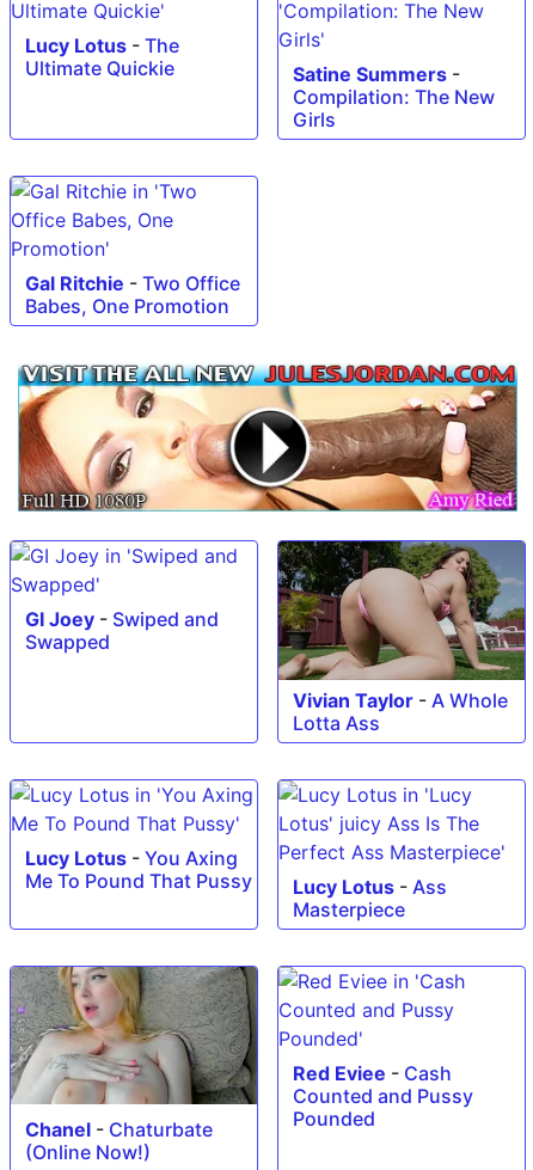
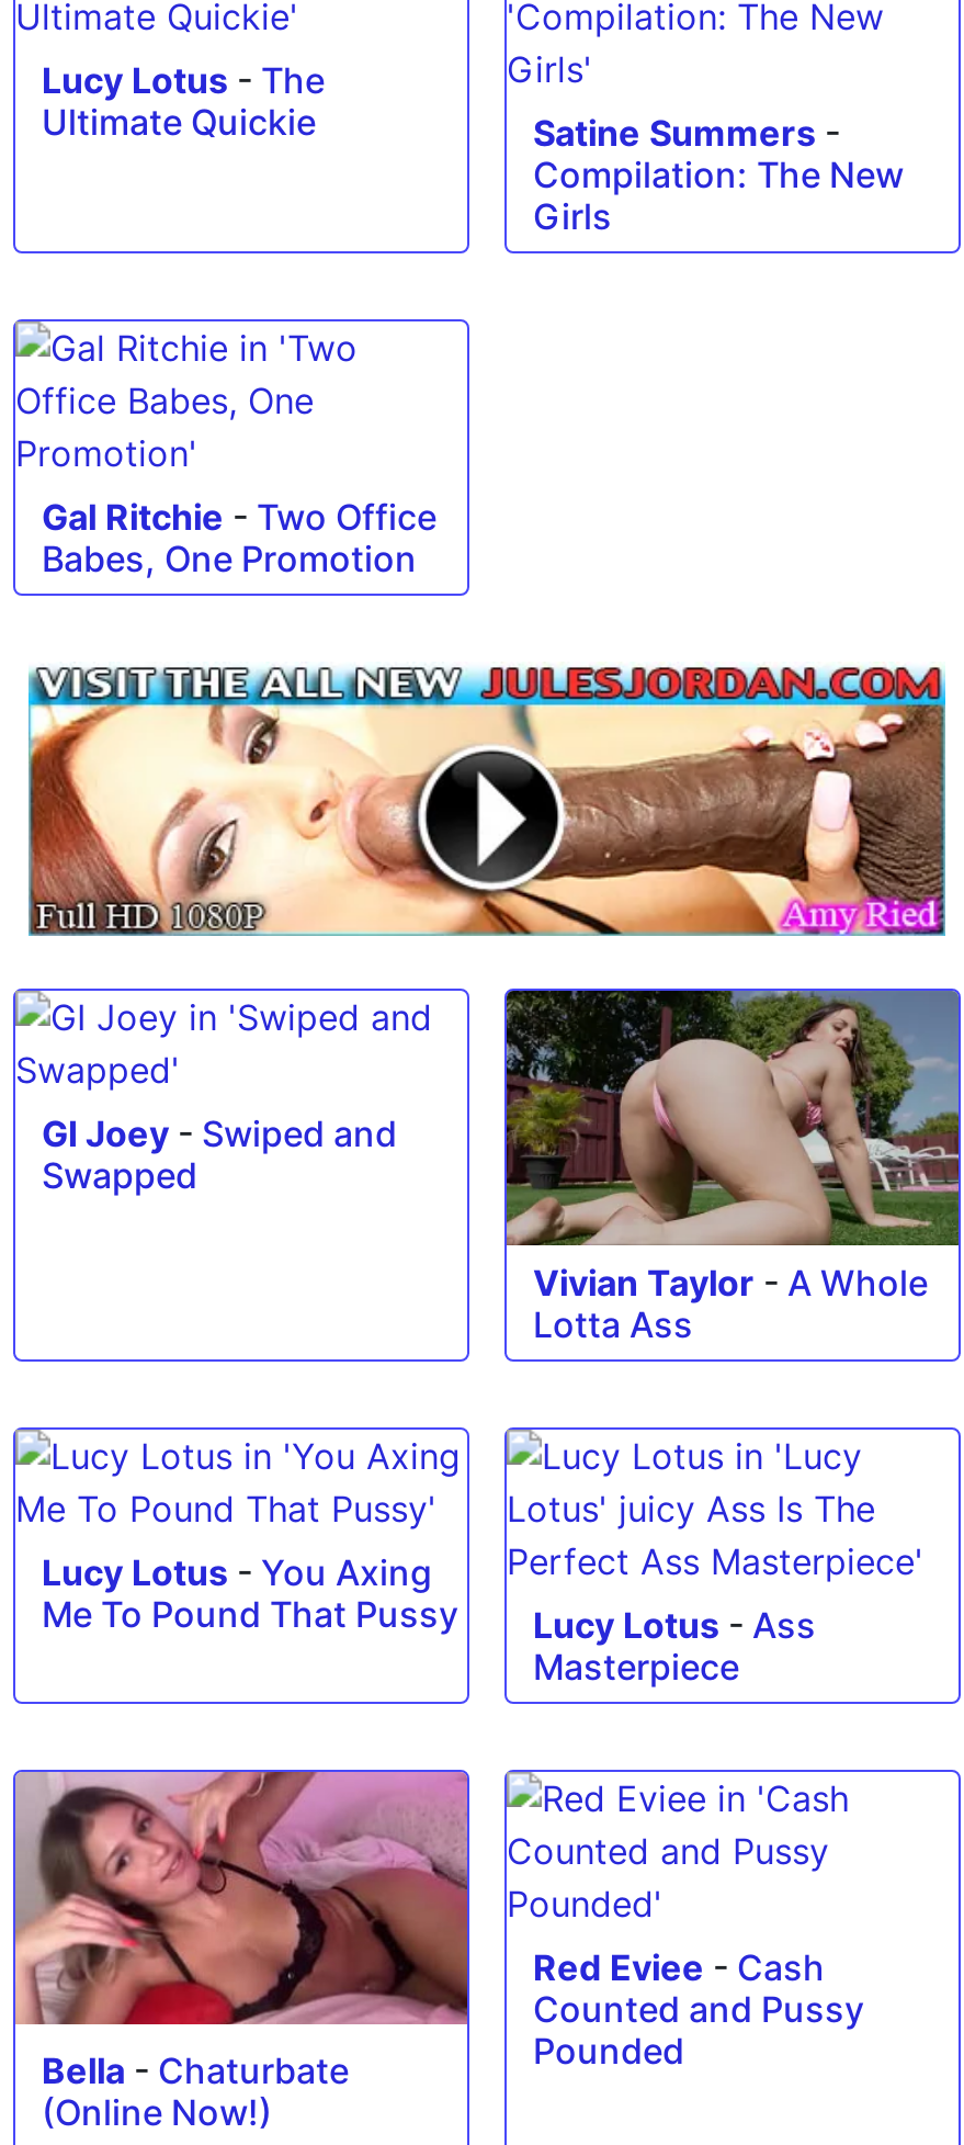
- [image]
- Chanel - Chaturbate
+ [image]
+ Bella - Chaturbate
